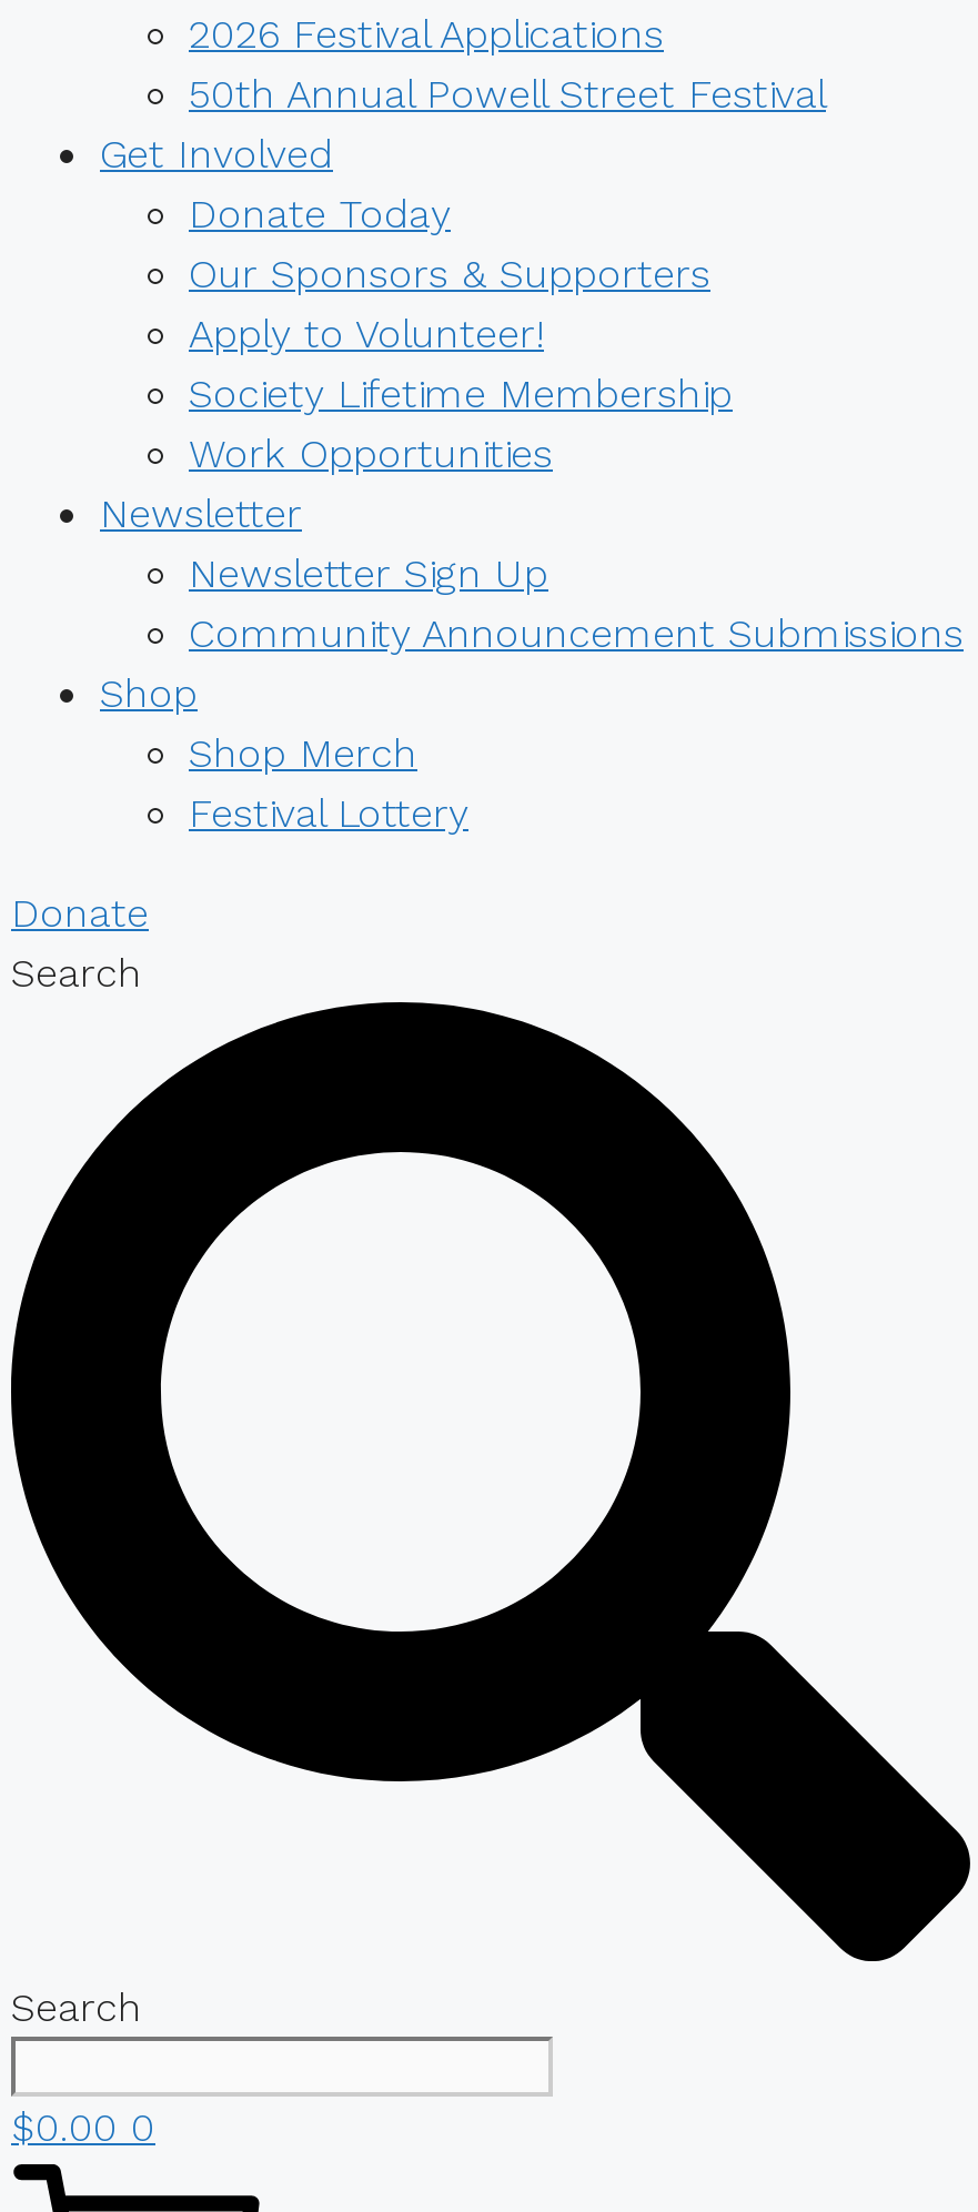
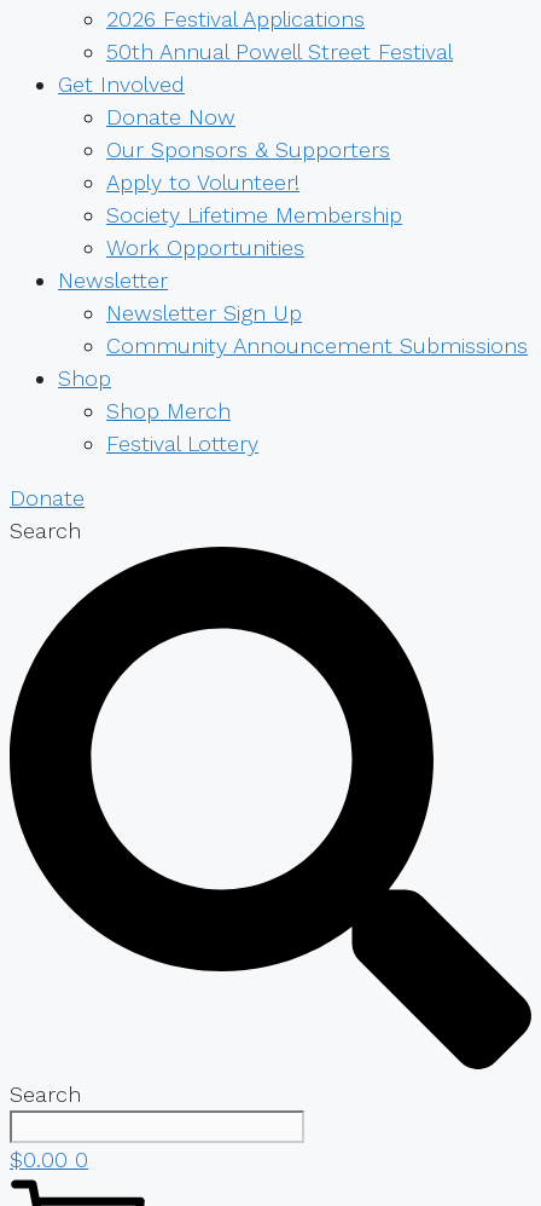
- Donate Today
+ Donate Now
